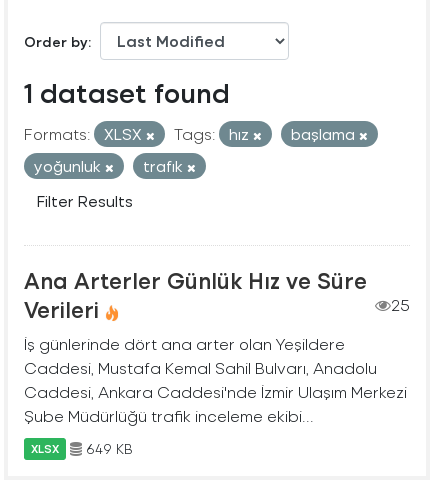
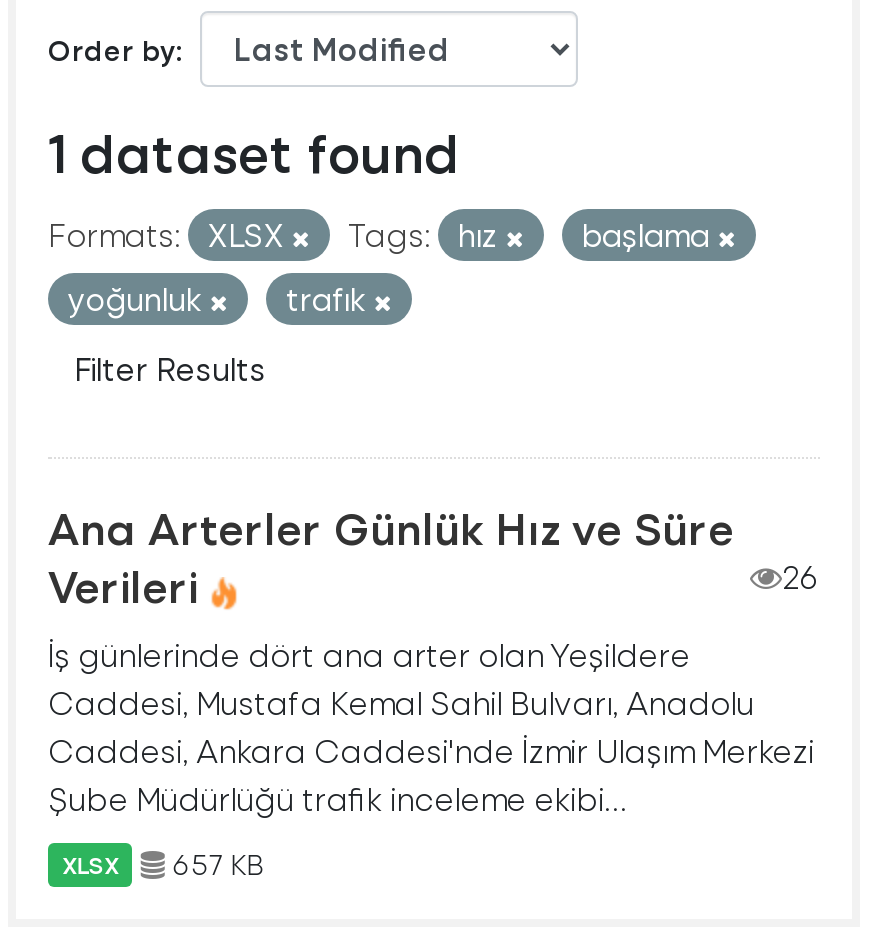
- 25
+ 26

- XLSX 649 KB
+ XLSX 657 KB
